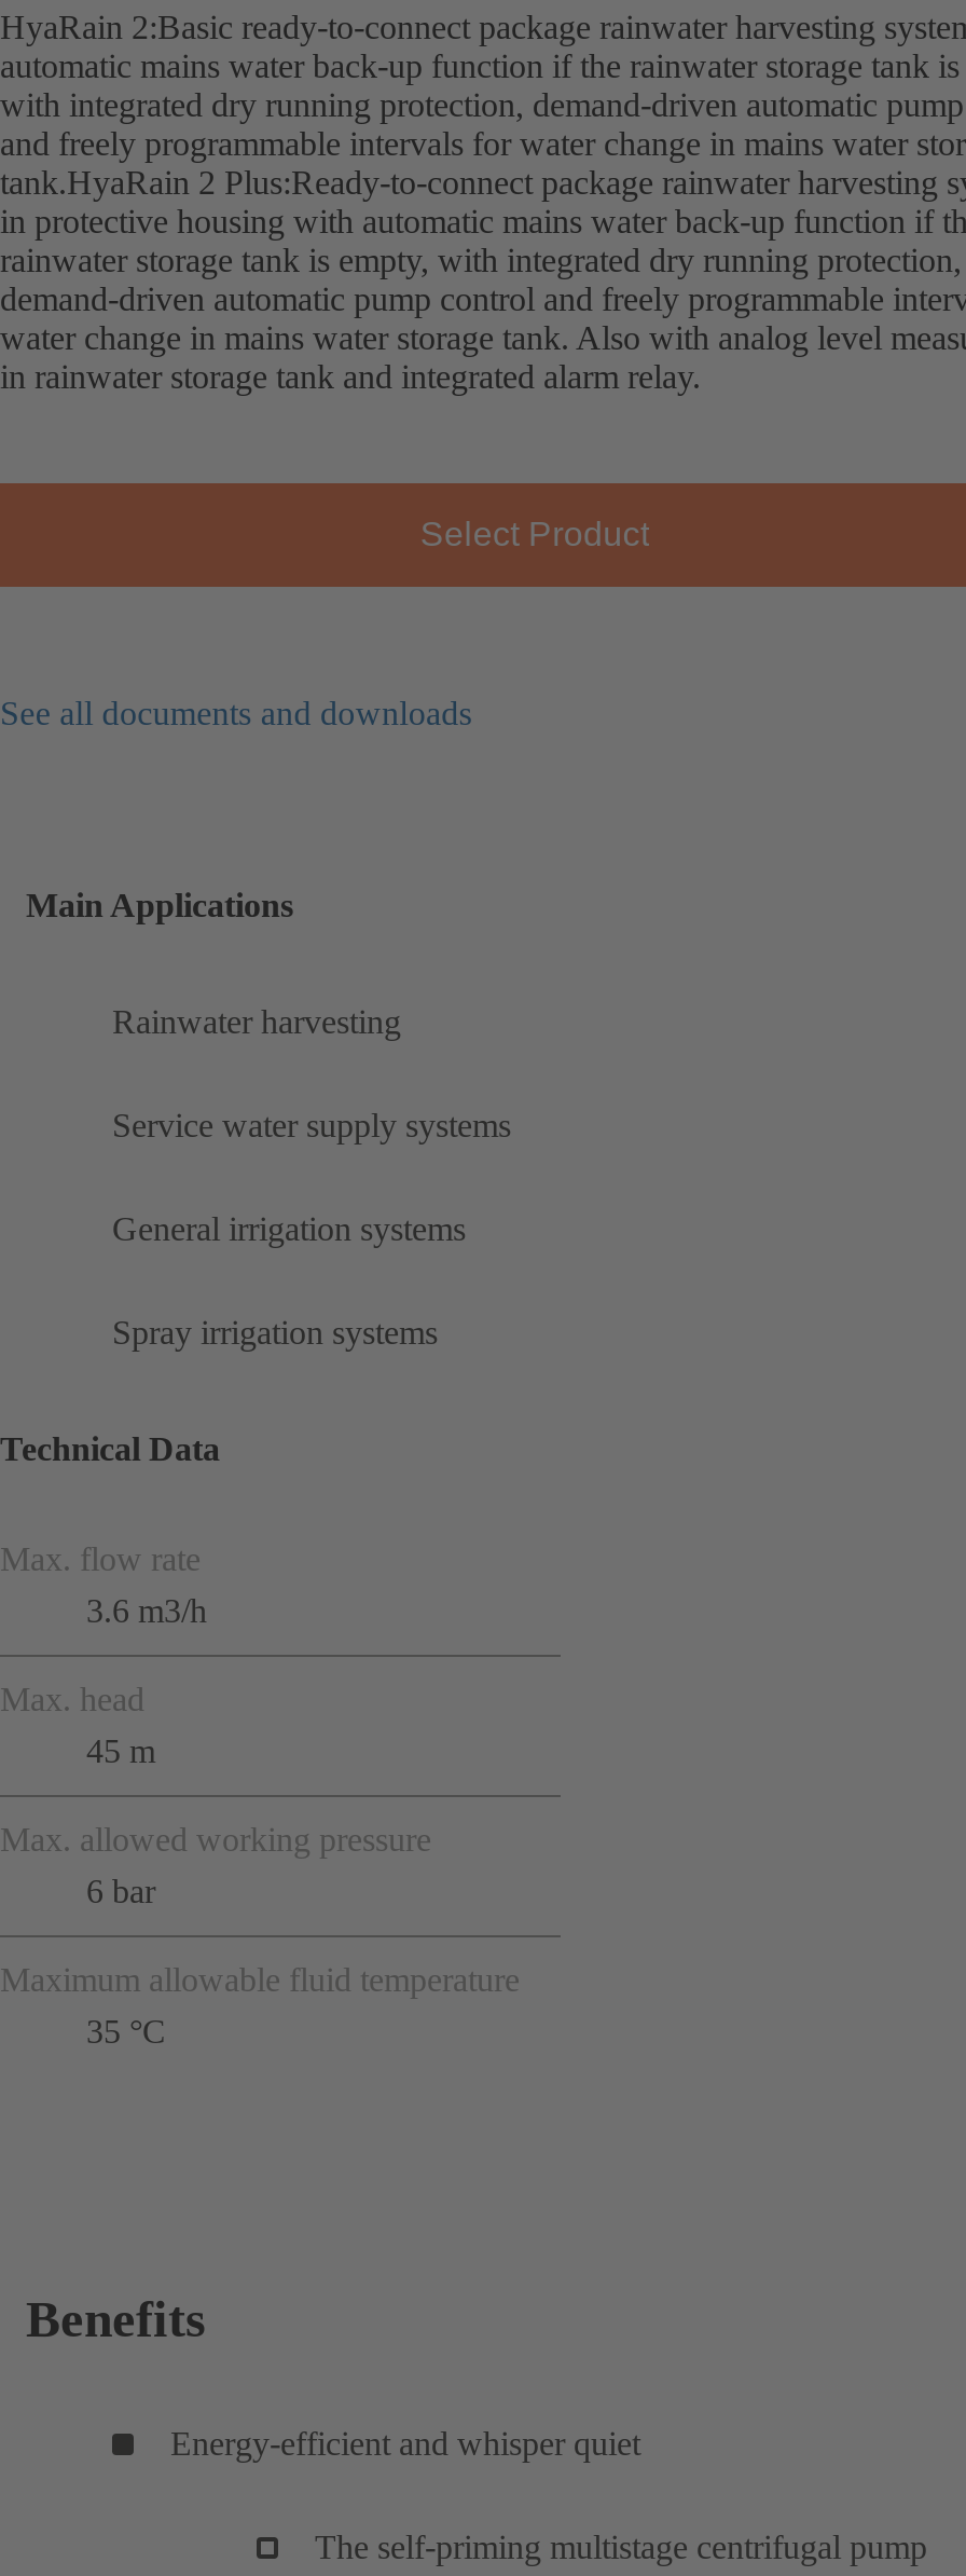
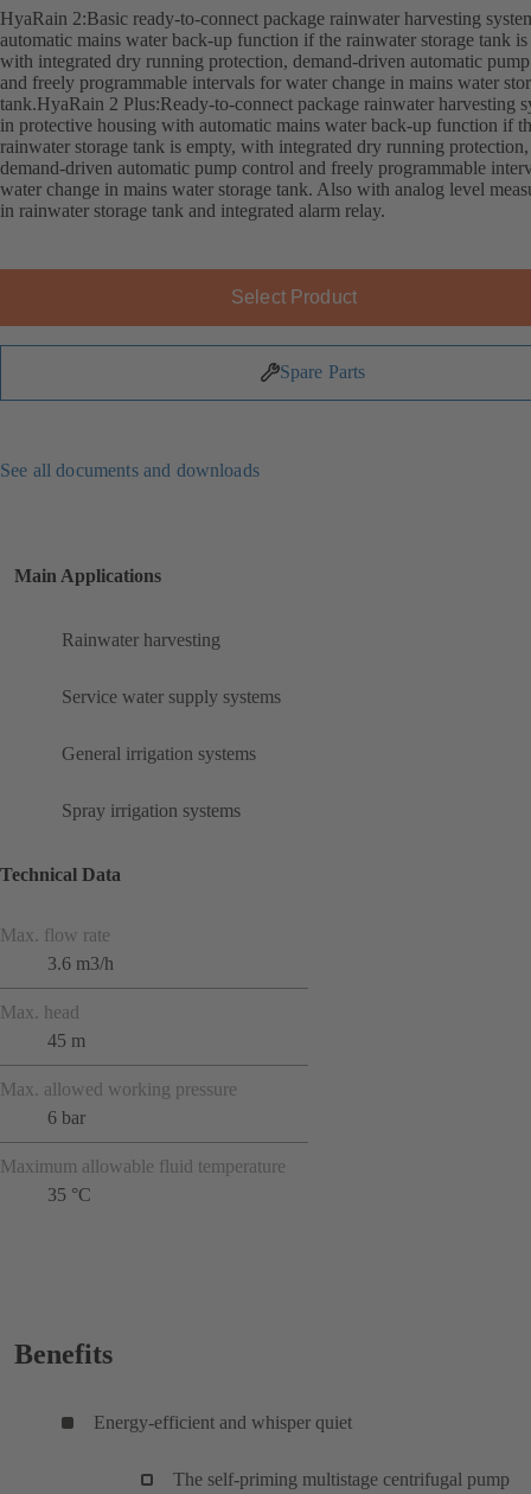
+ Spare Parts
